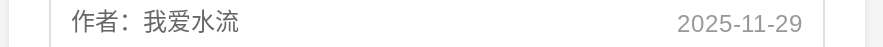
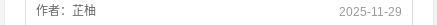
- 作者：我爱水流
+ 作者：芷柚
